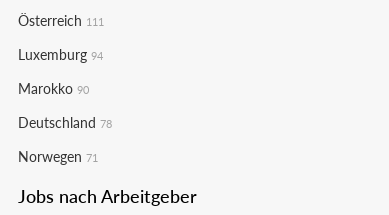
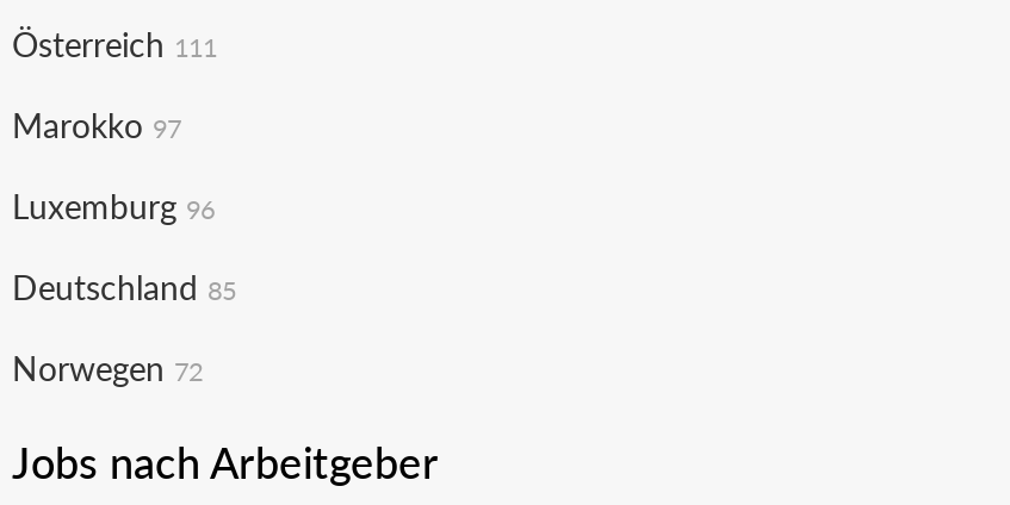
- Luxemburg 94
+ Marokko 97

- Marokko 90
+ Luxemburg 96

- Deutschland 78
+ Deutschland 85

- Norwegen 71
+ Norwegen 72
